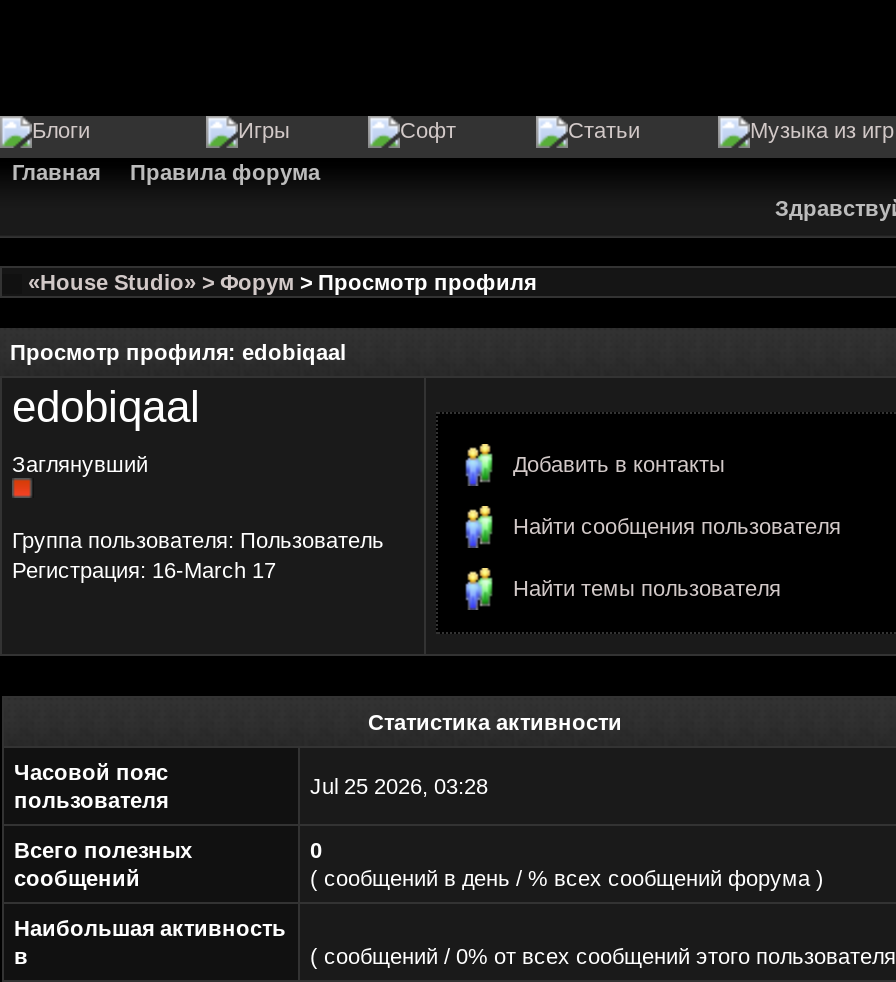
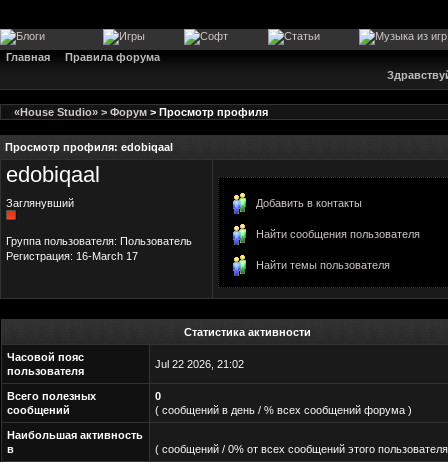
- Jul 25 2026, 03:28
+ Jul 22 2026, 21:02
